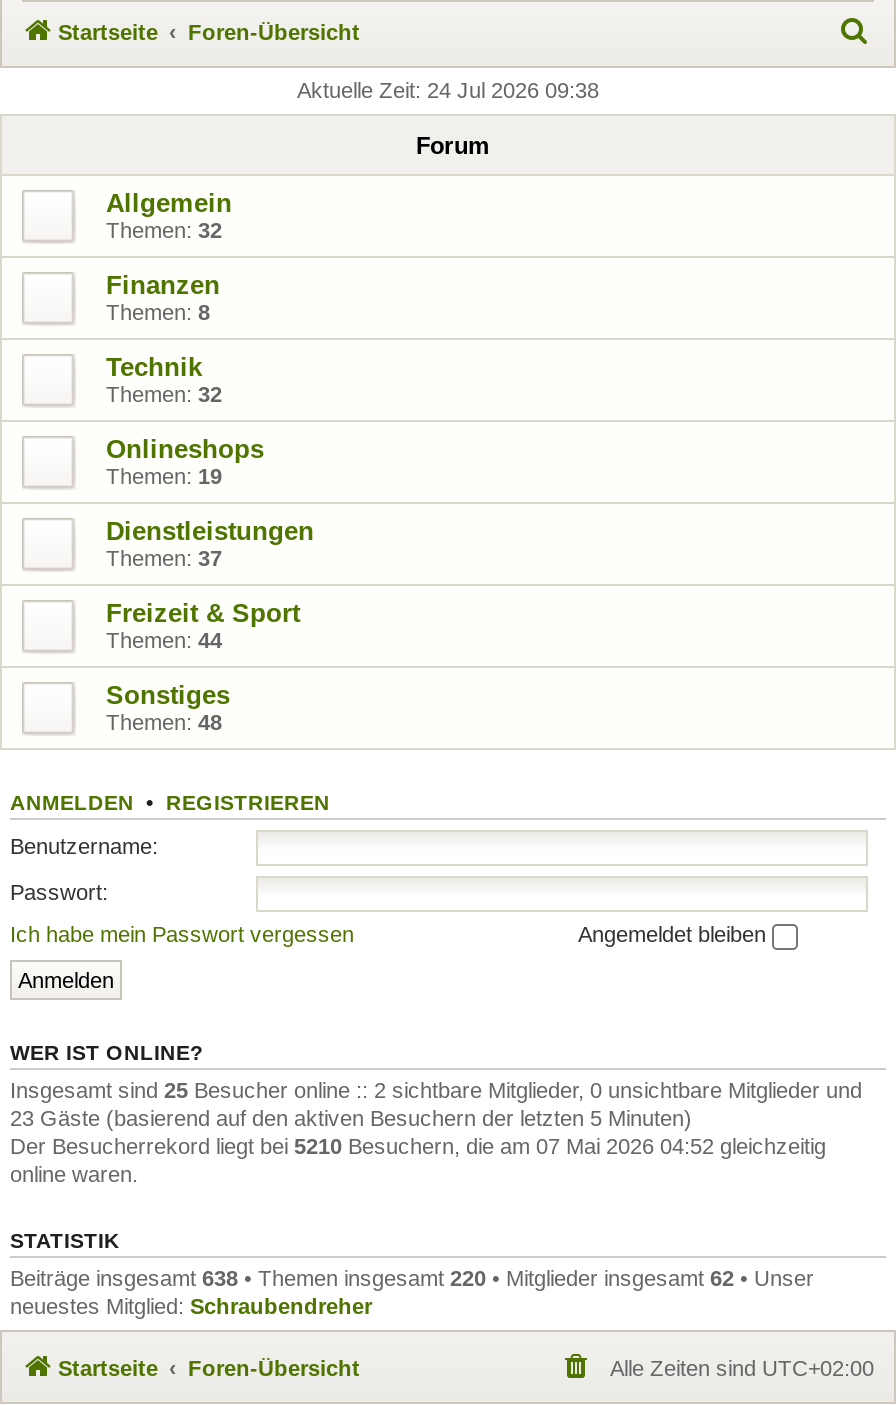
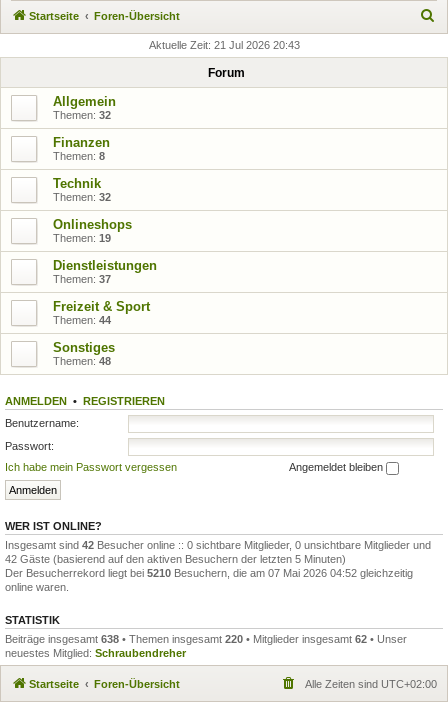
- Aktuelle Zeit: 24 Jul 2026 09:38
+ Aktuelle Zeit: 21 Jul 2026 20:43

- Insgesamt sind 25 Besucher online :: 2 sichtbare Mitglieder, 0 unsichtbare Mitglieder und
+ Insgesamt sind 42 Besucher online :: 0 sichtbare Mitglieder, 0 unsichtbare Mitglieder und

- 23 Gäste (basierend auf den aktiven Besuchern der letzten 5 Minuten)
+ 42 Gäste (basierend auf den aktiven Besuchern der letzten 5 Minuten)
